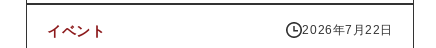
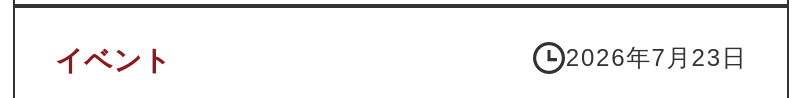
- 2026年7月22日
+ 2026年7月23日
